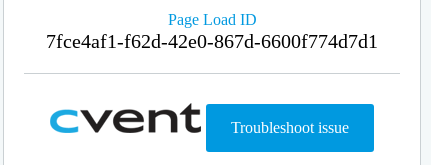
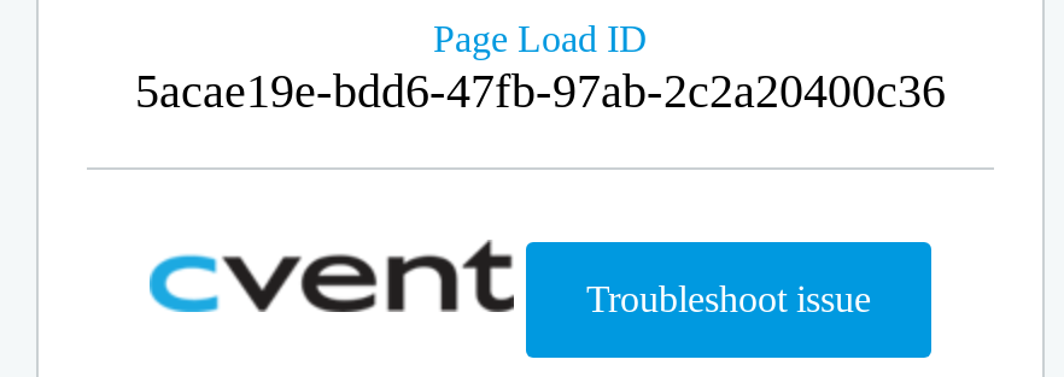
- 7fce4af1-f62d-42e0-867d-6600f774d7d1
+ 5acae19e-bdd6-47fb-97ab-2c2a20400c36
